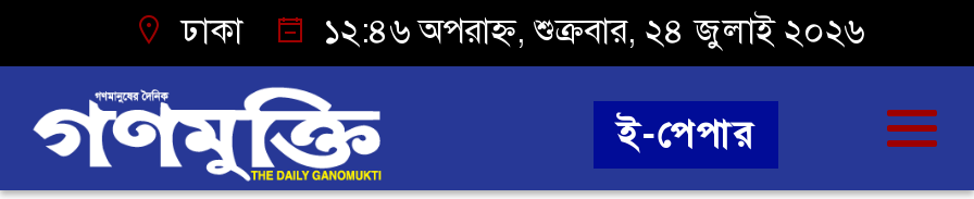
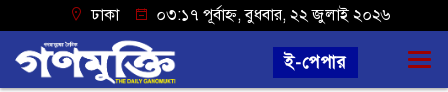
- ১২:৪৬ অপরাহ্ন, শুক্রবার, ২৪ জুলাই ২০২৬
+ ০৩:১৭ পূর্বাহ্ন, বুধবার, ২২ জুলাই ২০২৬
